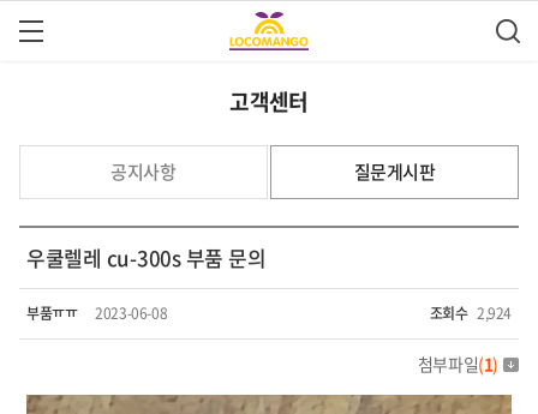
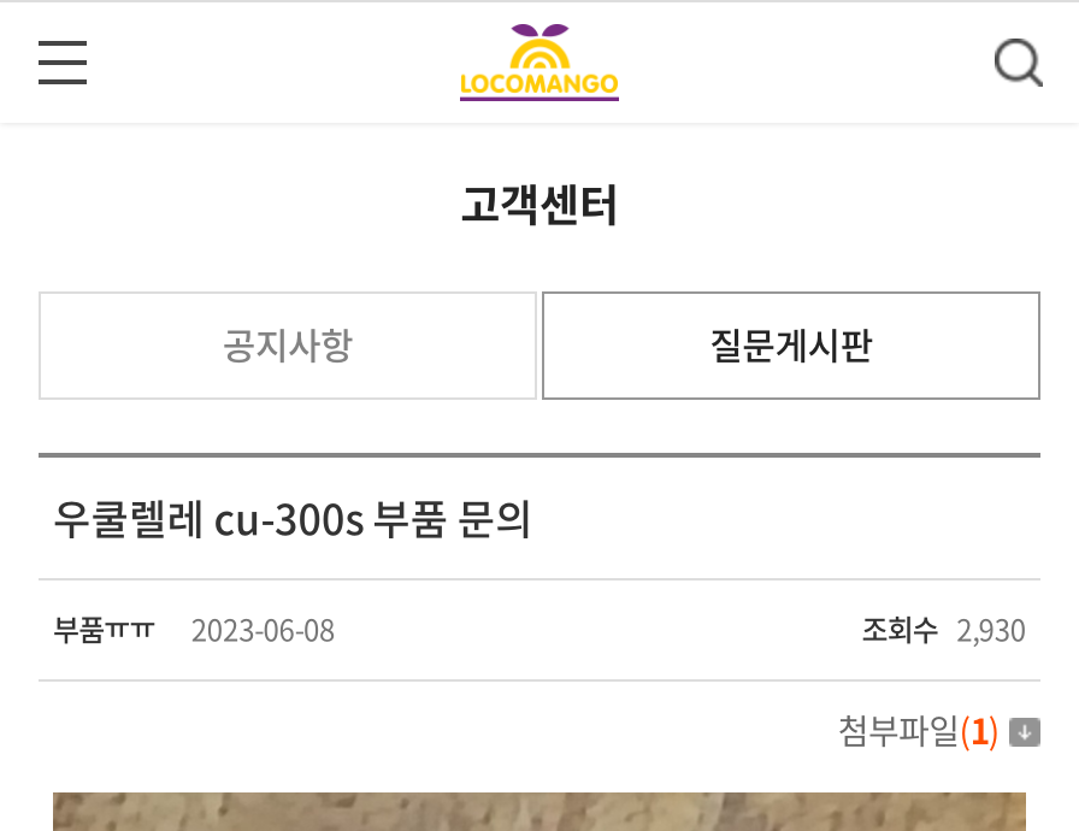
- 조회수 2,924
+ 조회수 2,930
